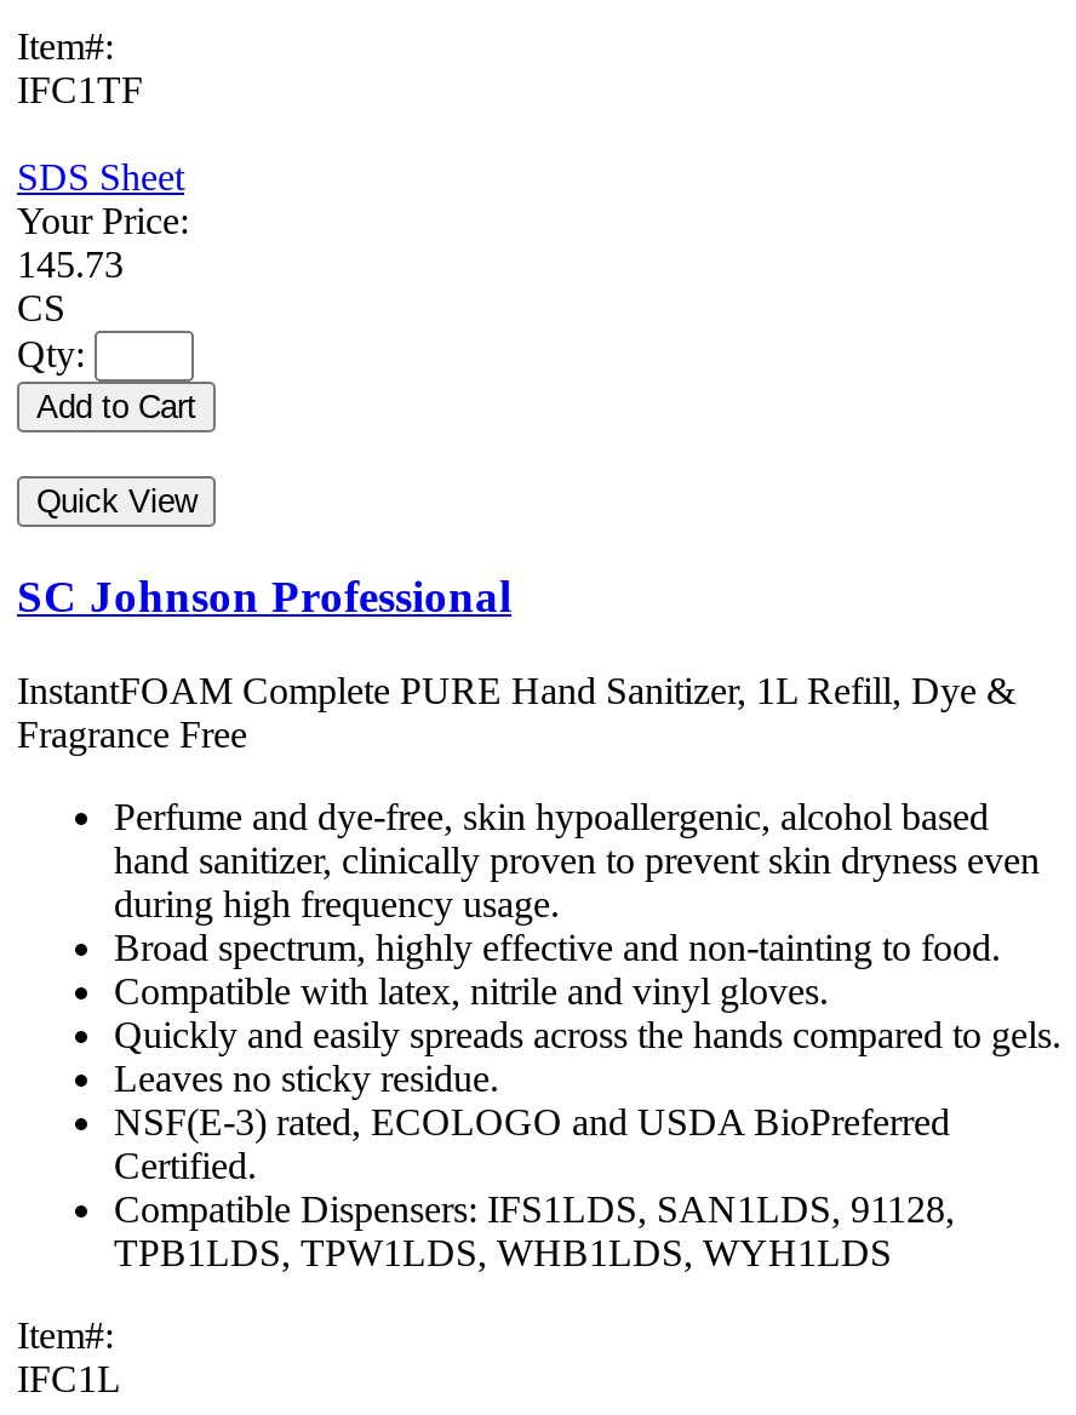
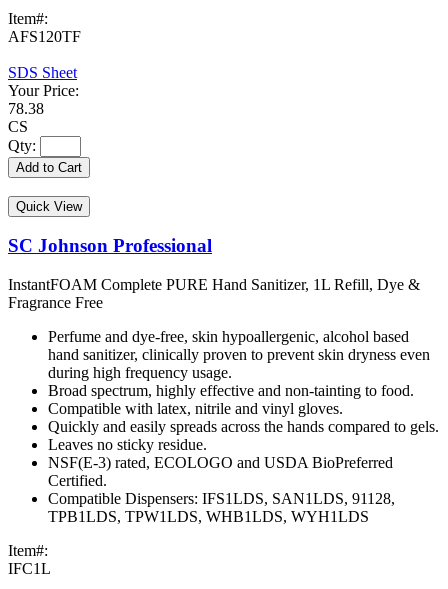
- IFC1TF
+ AFS120TF

- 145.73
+ 78.38
